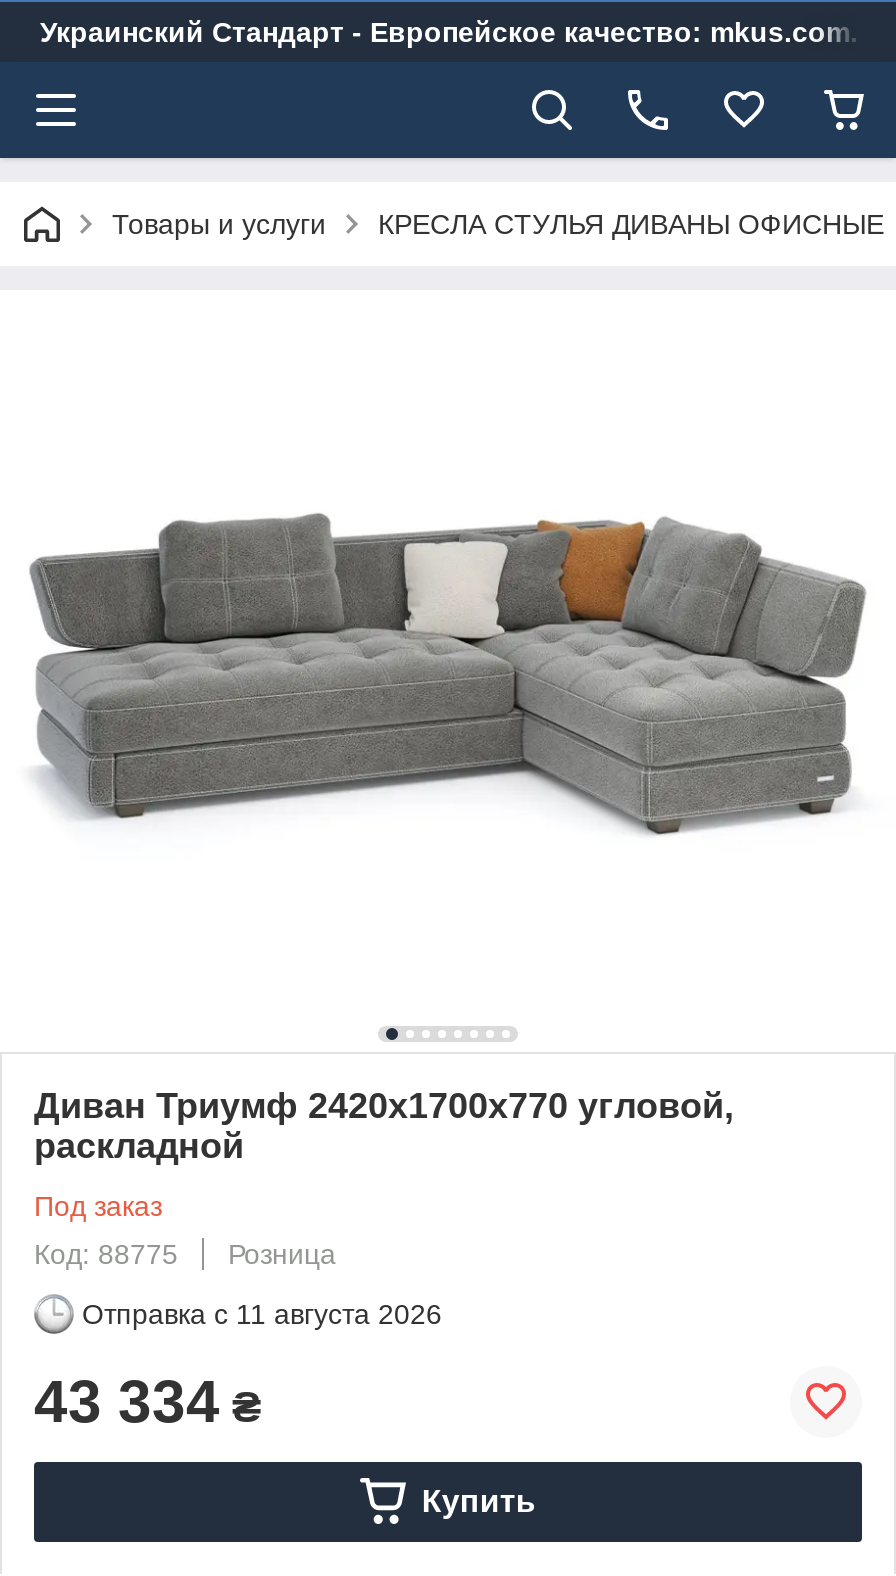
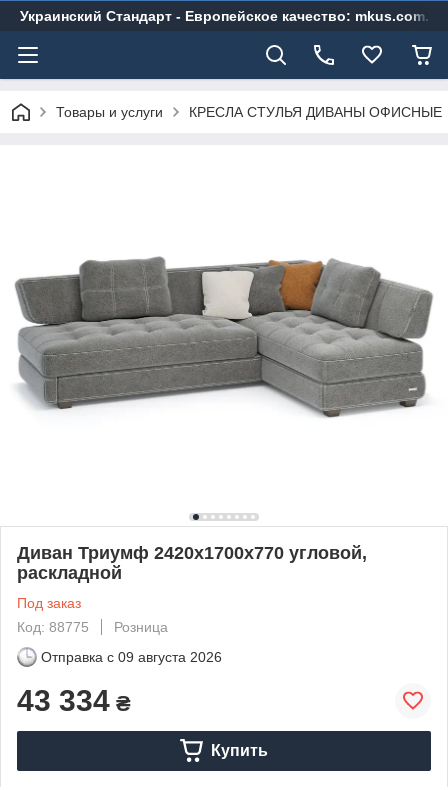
- Отправка с 11 августа 2026
+ Отправка с 09 августа 2026
